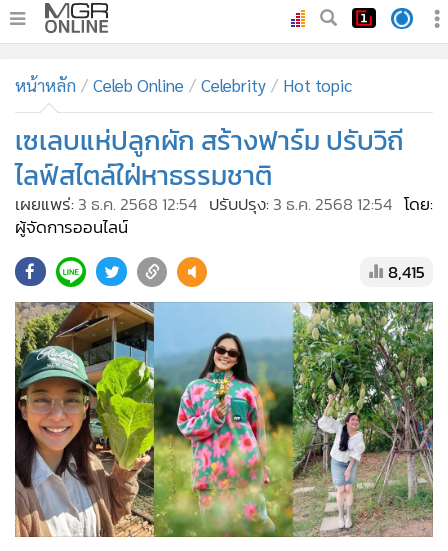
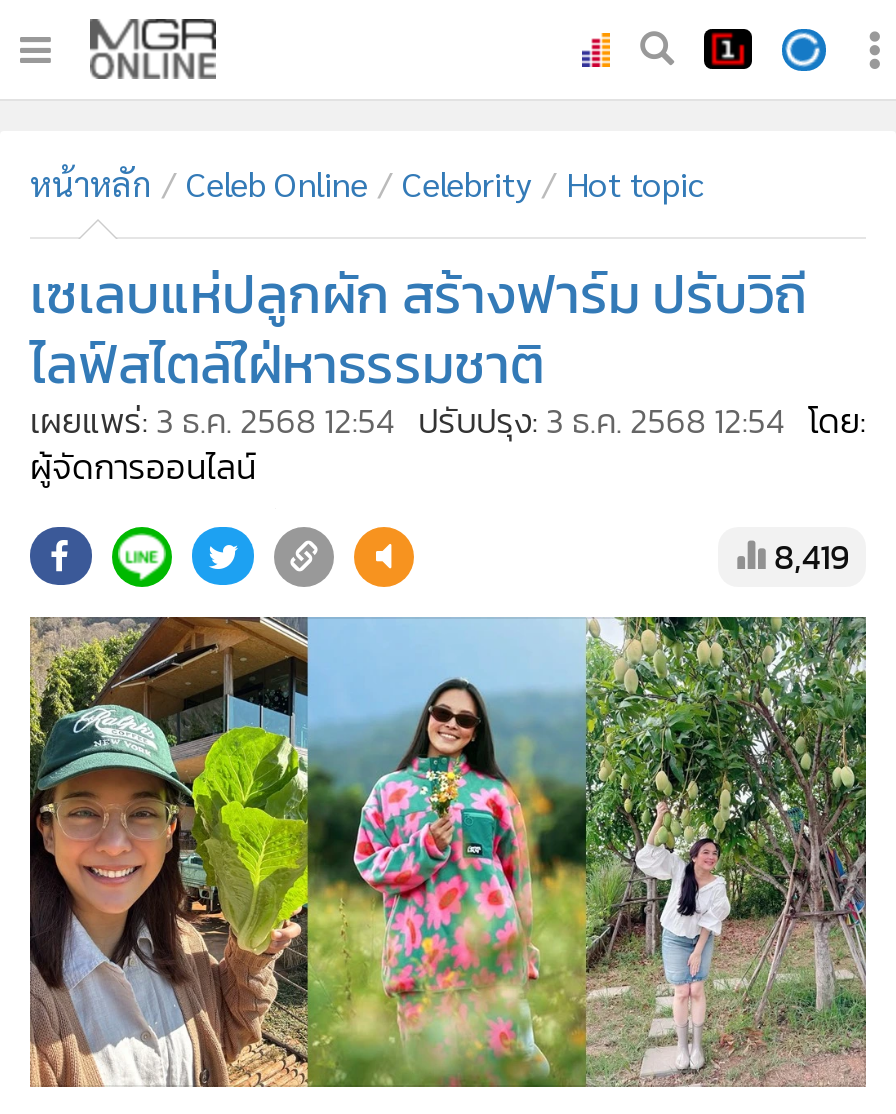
- 8,415
+ 8,419
